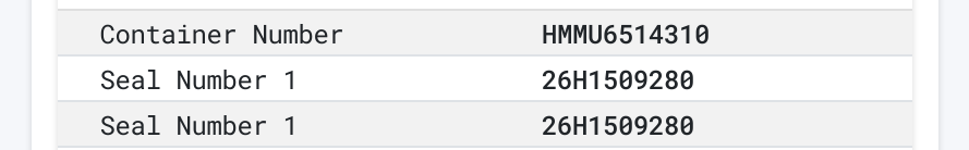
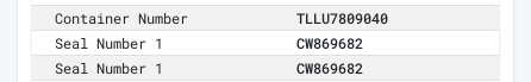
- HMMU6514310
+ TLLU7809040

- 26H1509280
+ CW869682

- 26H1509280
+ CW869682
